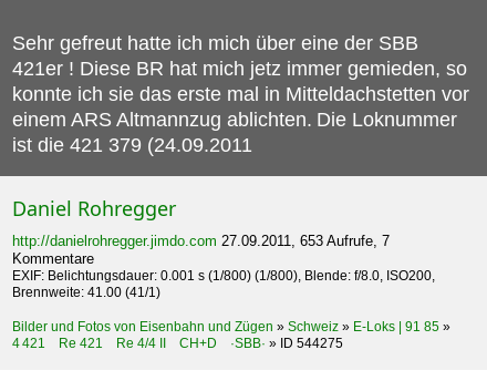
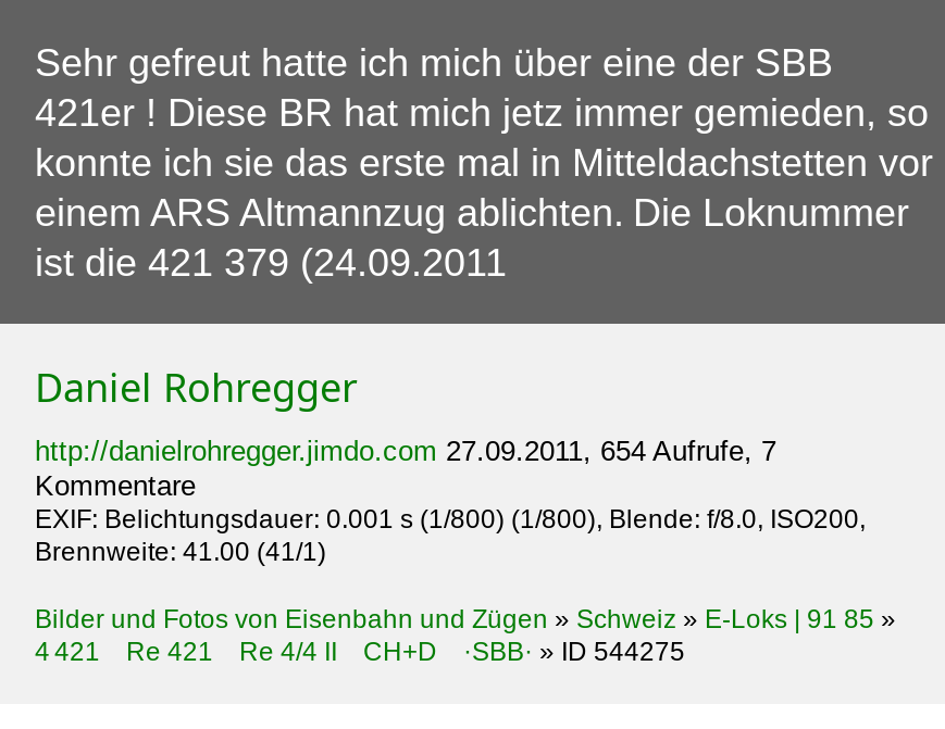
- http://danielrohregger.jimdo.com 27.09.2011, 653 Aufrufe, 7
+ http://danielrohregger.jimdo.com 27.09.2011, 654 Aufrufe, 7
